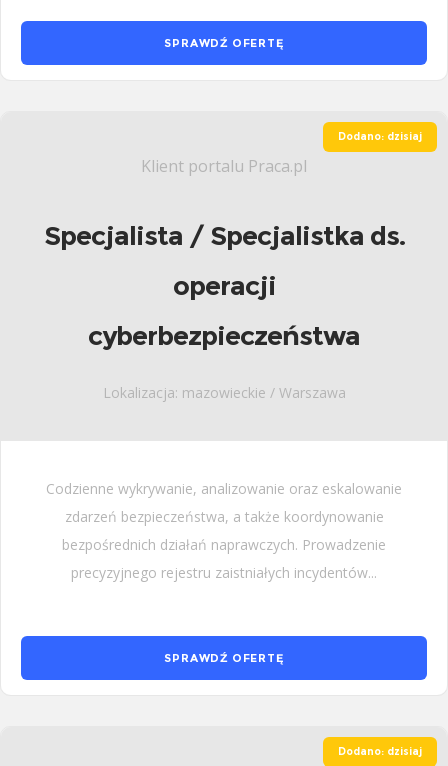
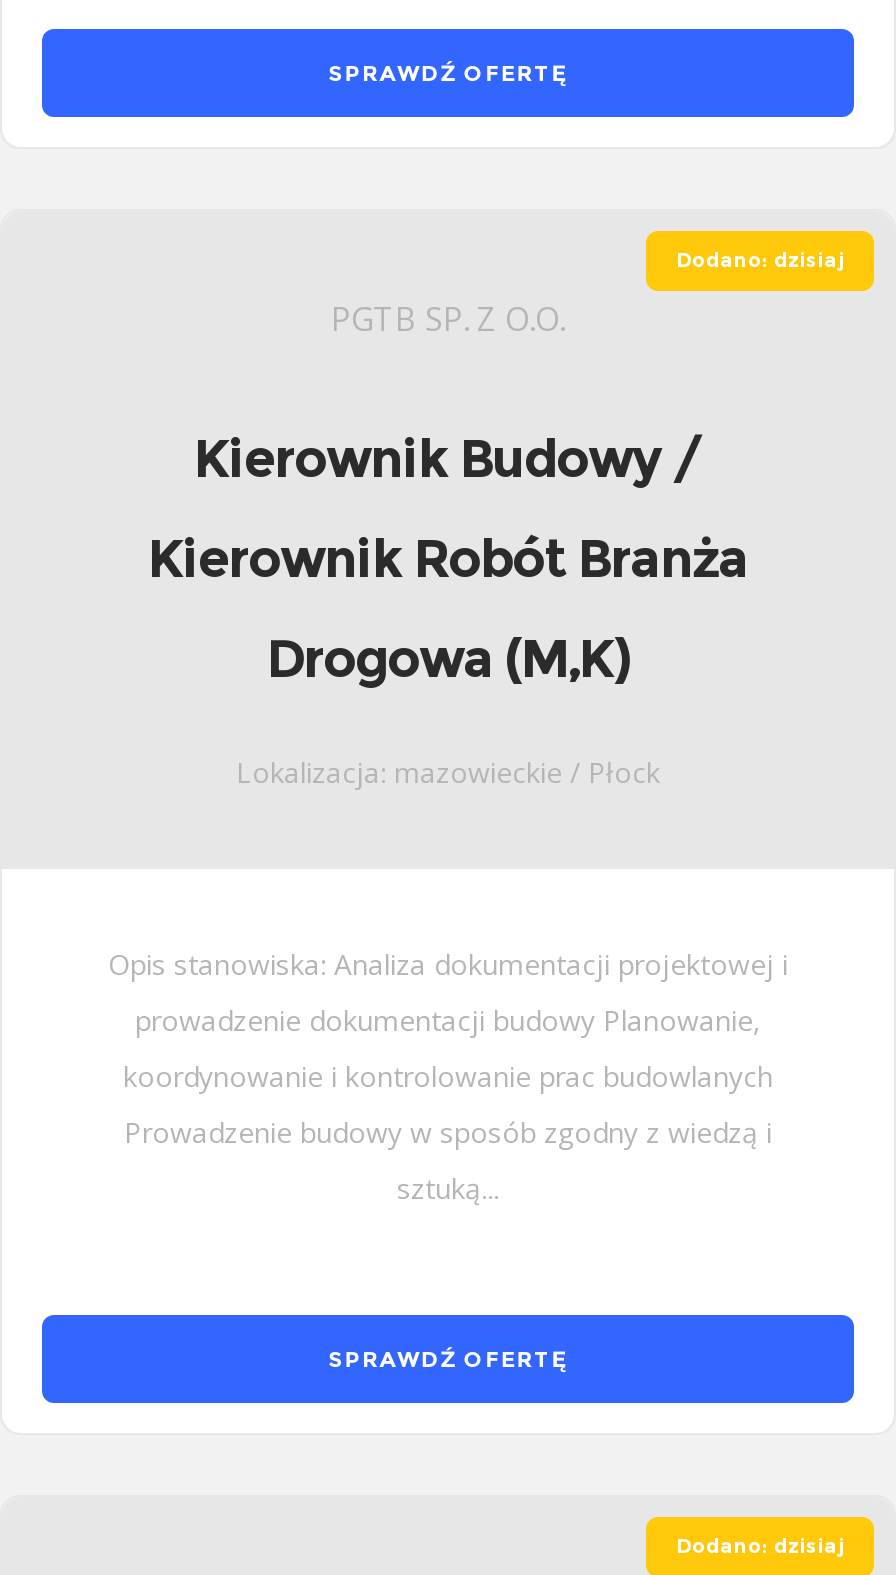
- Klient portalu Praca.pl
- Specjalista / Specjalistka ds.
- operacji
- cyberbezpieczeństwa
- Lokalizacja: mazowieckie / Warszawa
+ PGTB SP. Z O.O.
+ Kierownik Budowy /
+ Kierownik Robót Branża
+ Drogowa (M,K)
+ Lokalizacja: mazowieckie / Płock

- Codzienne wykrywanie, analizowanie oraz eskalowanie
- zdarzeń bezpieczeństwa, a także koordynowanie
- bezpośrednich działań naprawczych. Prowadzenie
- precyzyjnego rejestru zaistniałych incydentów...
+ Opis stanowiska: Analiza dokumentacji projektowej i
+ prowadzenie dokumentacji budowy Planowanie,
+ koordynowanie i kontrolowanie prac budowlanych
+ Prowadzenie budowy w sposób zgodny z wiedzą i
+ sztuką...
